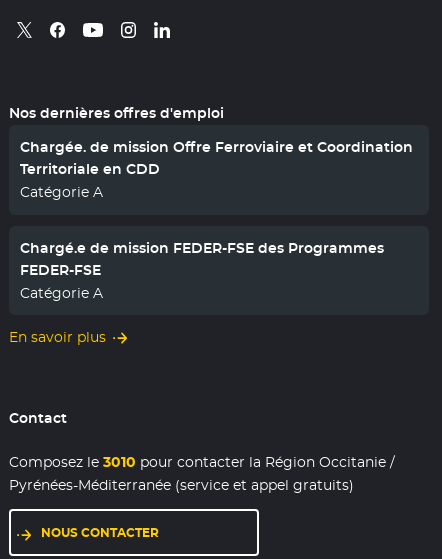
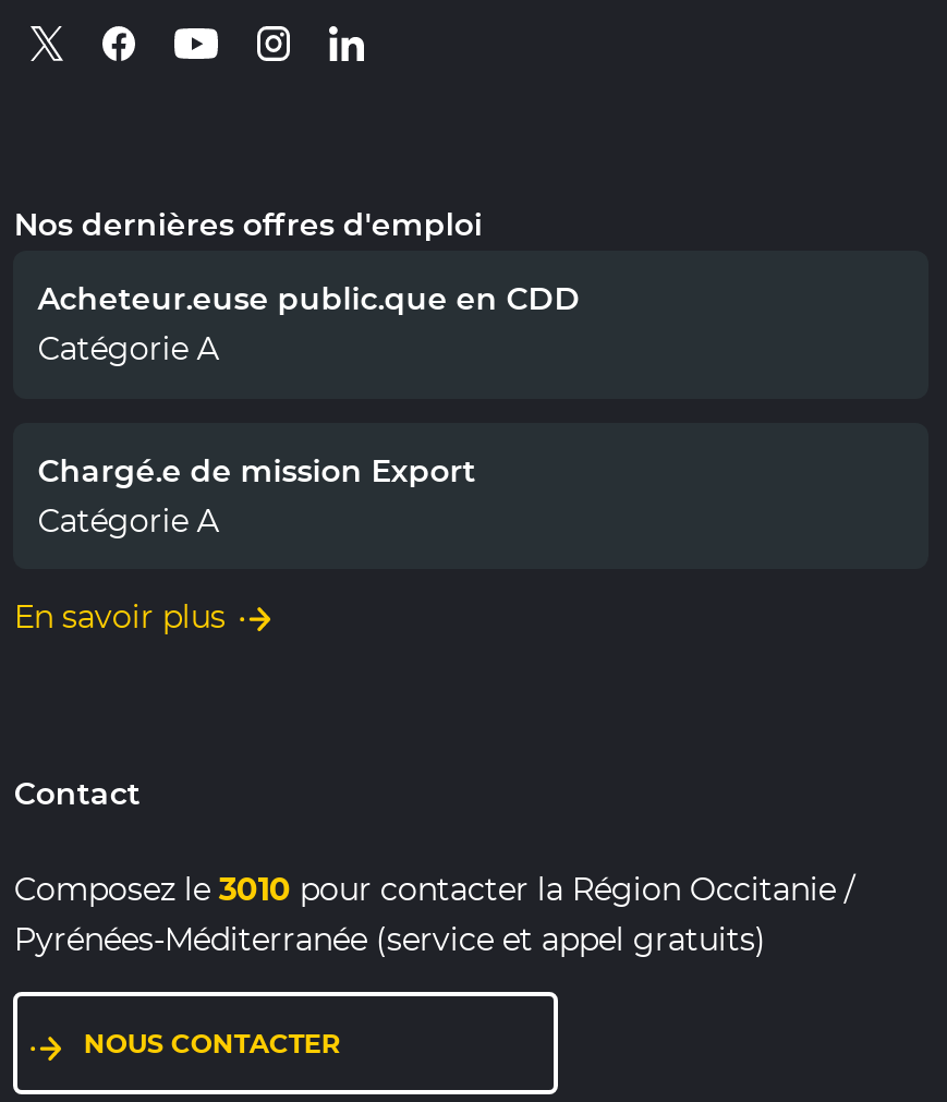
- Chargée. de mission Offre Ferroviaire et Coordination
- Territoriale en CDD
+ Acheteur.euse public.que en CDD

- Chargé.e de mission FEDER-FSE des Programmes
- FEDER-FSE
+ Chargé.e de mission Export
